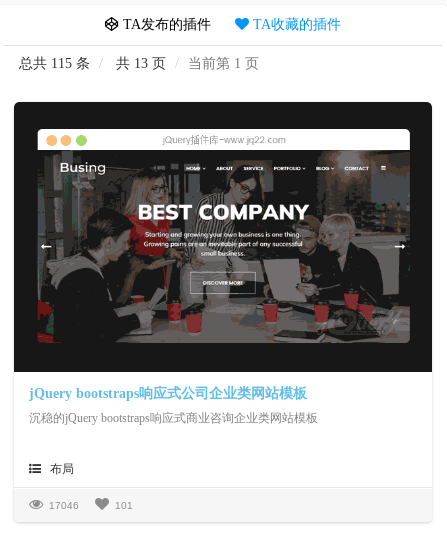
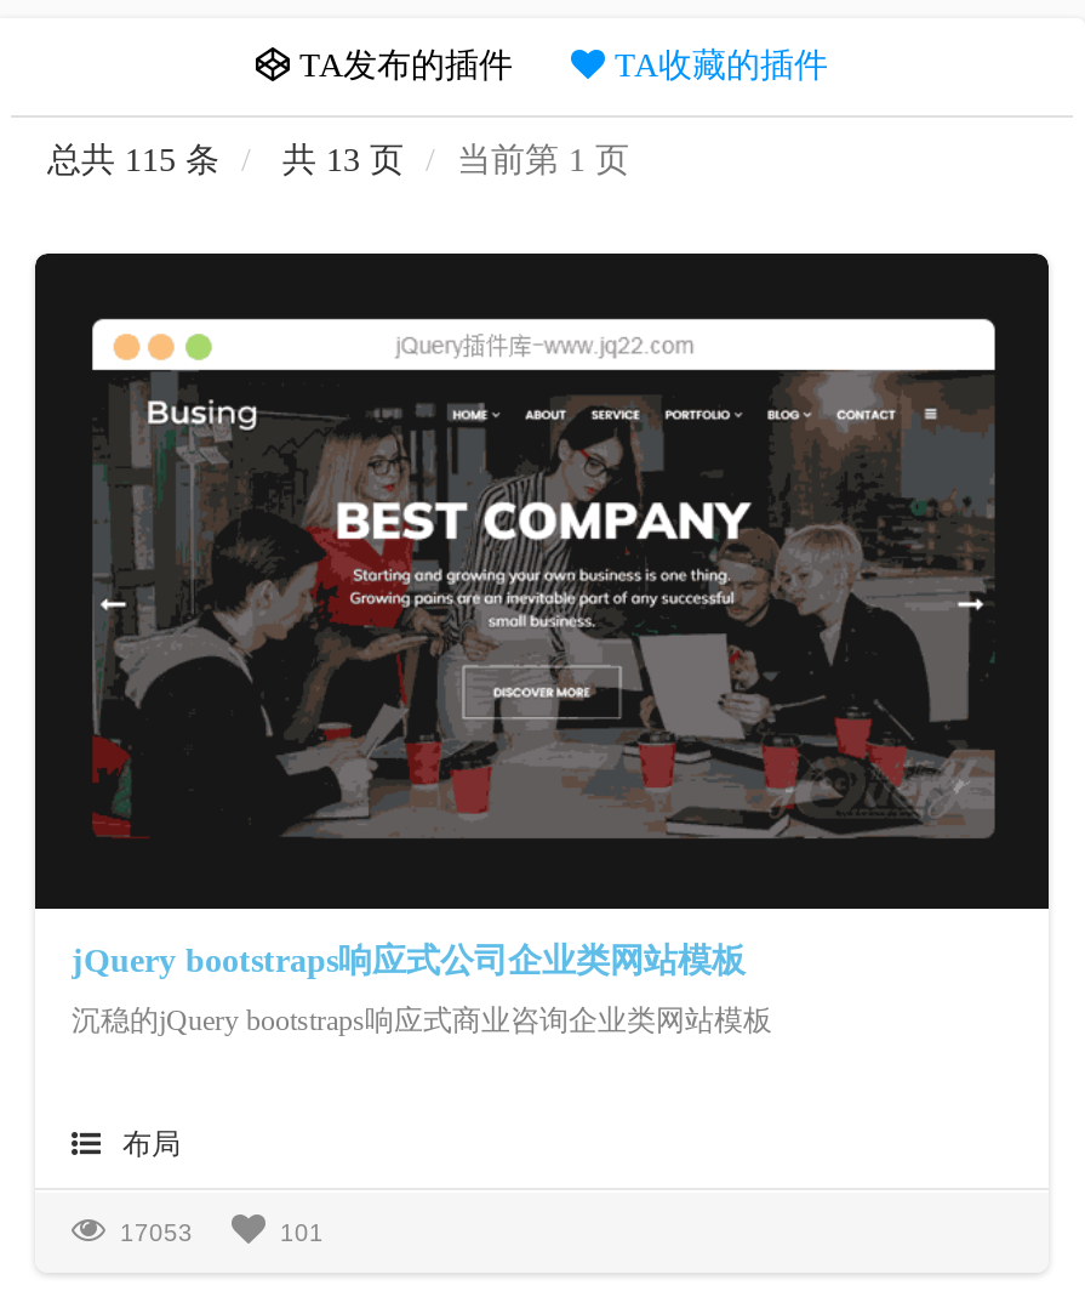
- 17046
+ 17053
